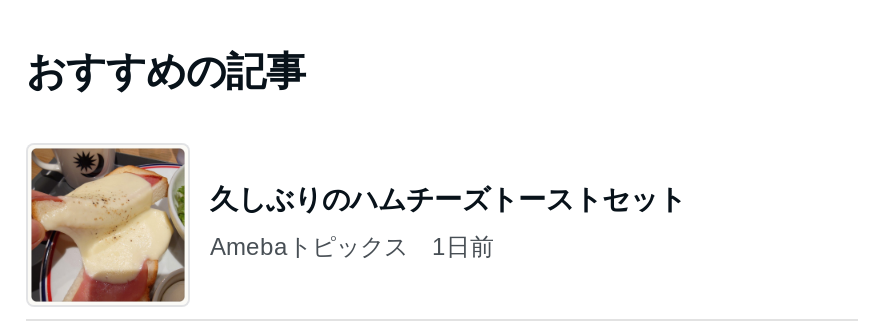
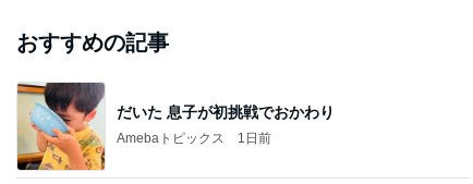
- [image]
- 久しぶりのハムチーズトーストセット
+ [image]
+ だいた 息子が初挑戦でおかわり
